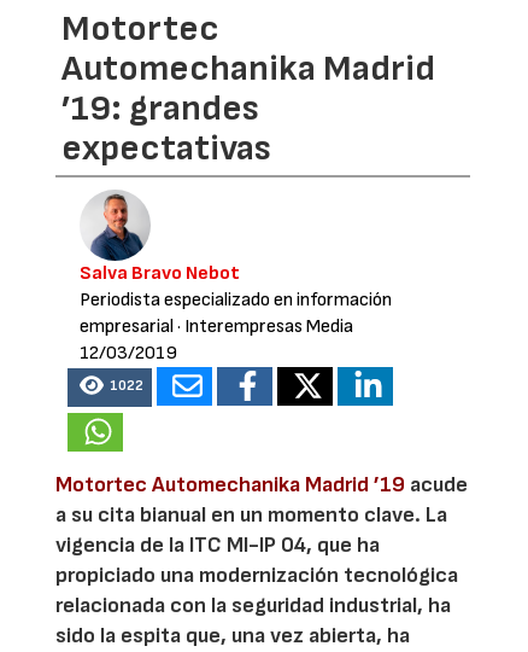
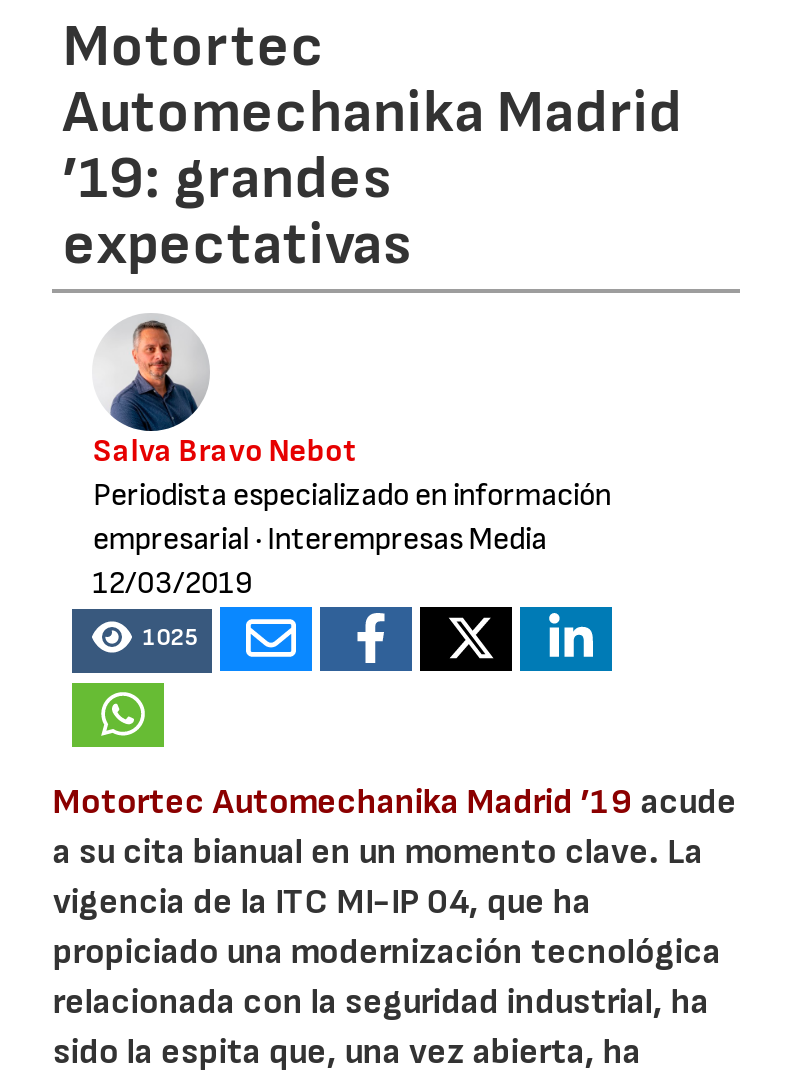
- 1022
+ 1025
